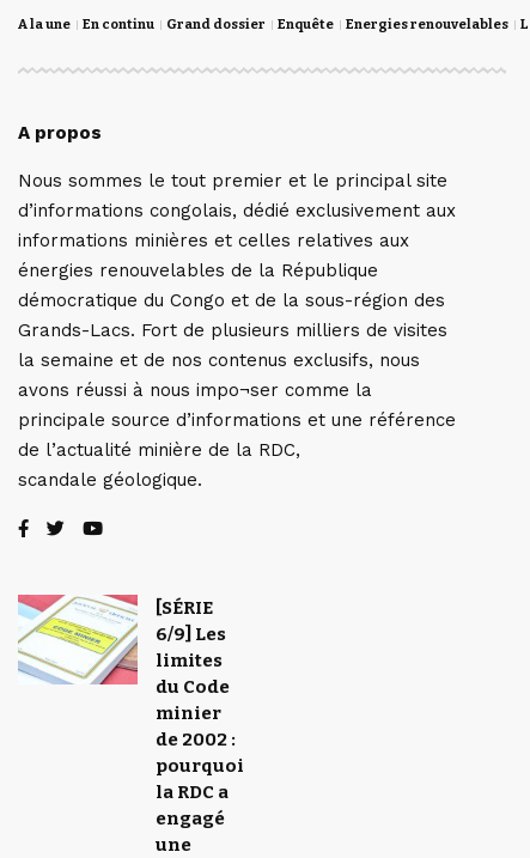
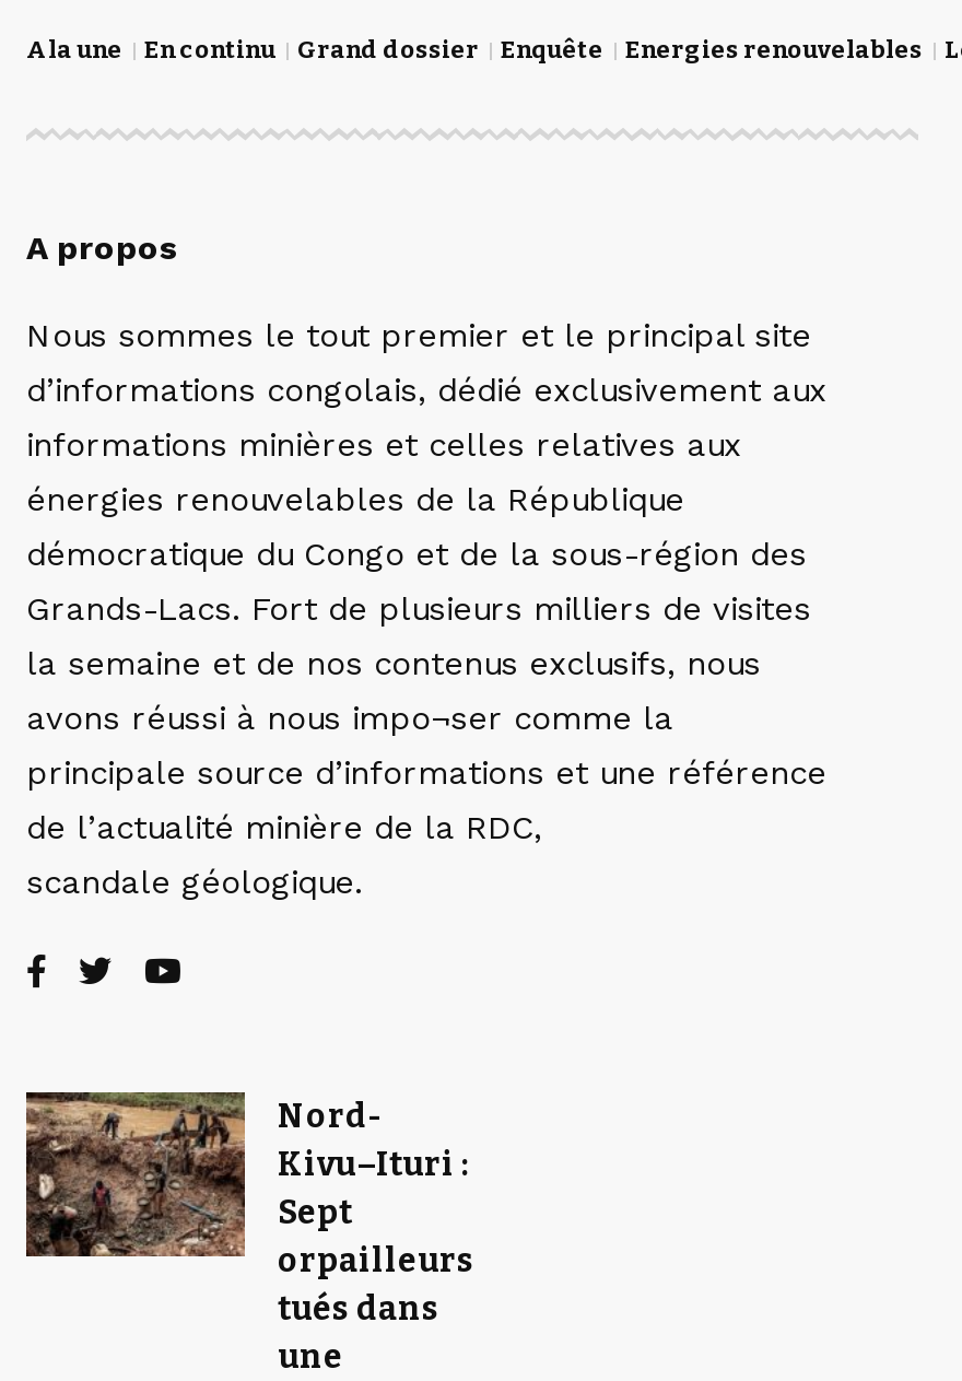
- [image]
- [SÉRIE
- 6/9] Les
- limites
- du Code
- minier
- de 2002 :
- pourquoi
- la RDC a
- engagé
+ [image]
+ Nord-
+ Kivu–Ituri :
+ Sept
+ orpailleurs
+ tués dans
